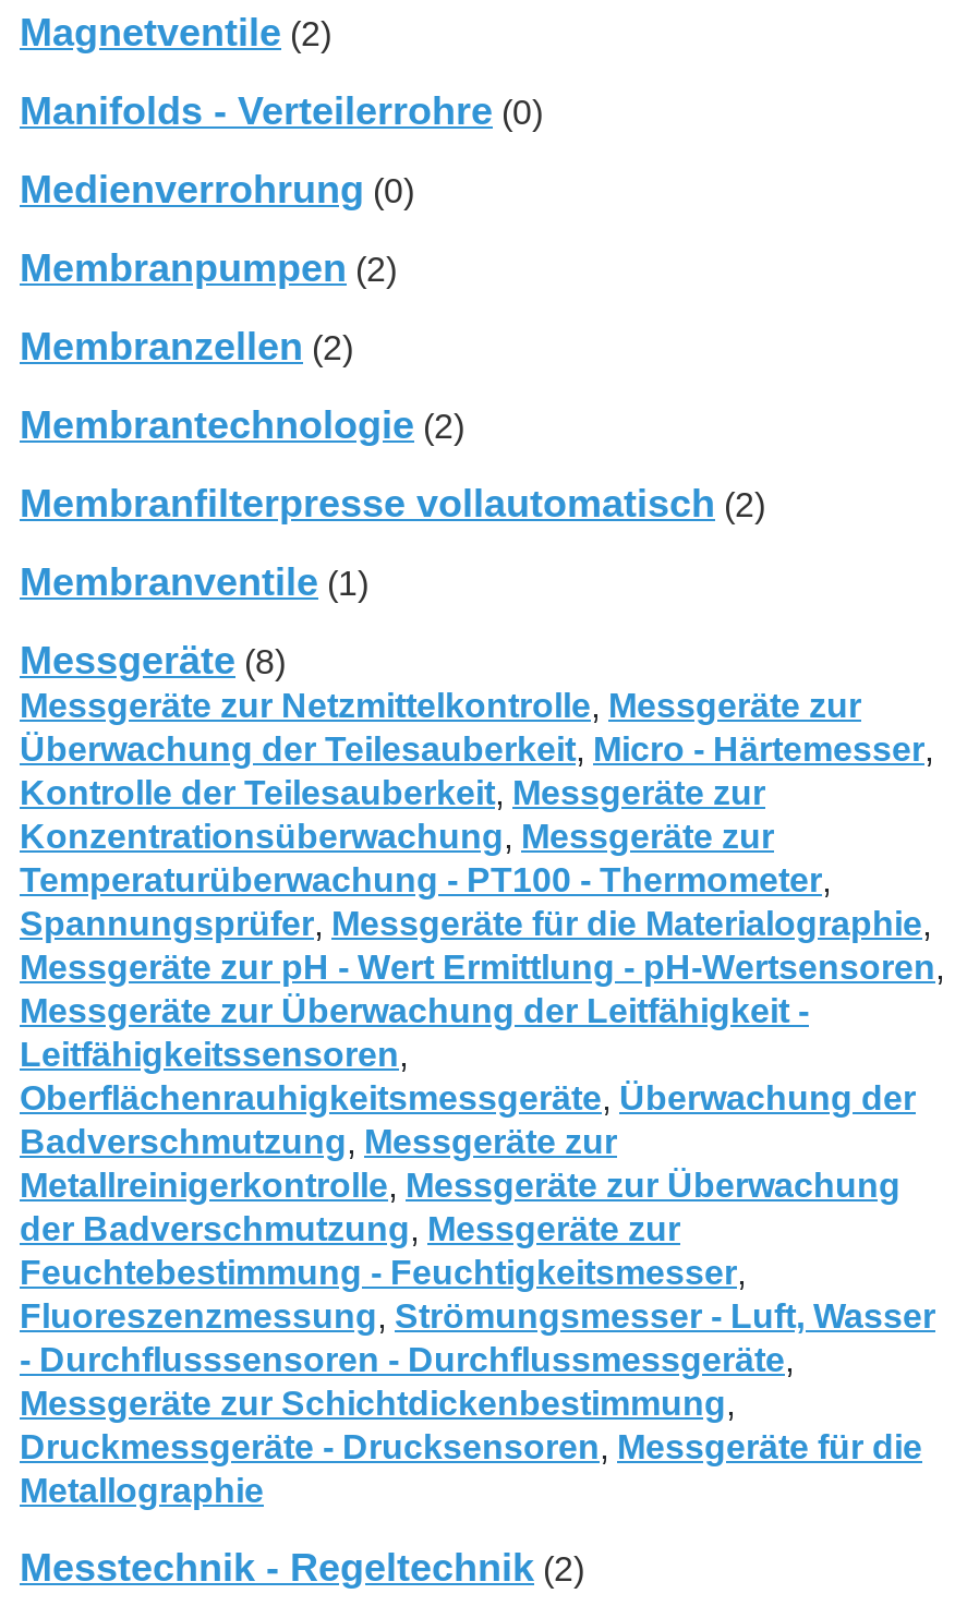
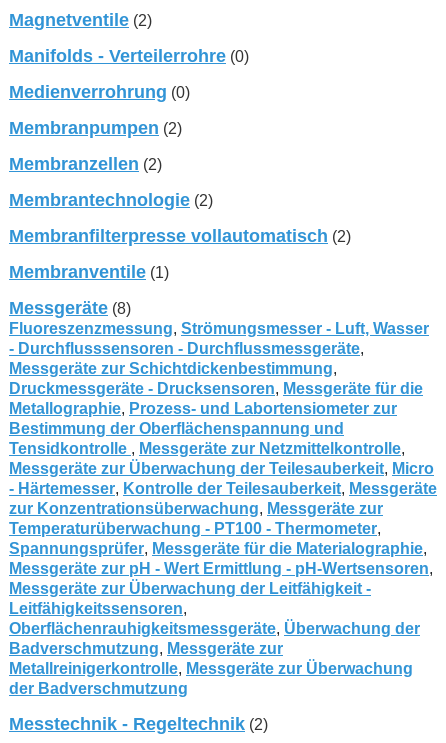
- Messgeräte zur Netzmittelkontrolle, Messgeräte zur
- Überwachung der Teilesauberkeit, Micro - Härtemesser,
- Kontrolle der Teilesauberkeit, Messgeräte zur
- Konzentrationsüberwachung, Messgeräte zur
+ Metallographie, Prozess- und Labortensiometer zur
+ Bestimmung der Oberflächenspannung und
+ Tensidkontrolle, Messgeräte zur Netzmittelkontrolle,
+ Messgeräte zur Überwachung der Teilesauberkeit, Micro
+ - Härtemesser, Kontrolle der Teilesauberkeit, Messgeräte
+ zur Konzentrationsüberwachung, Messgeräte zur

moved down: Temperaturüberwachung - PT100 - Thermometer, | Spannungsprüfer, Messgeräte für die Materialographie, | Messgeräte zur pH - Wert Ermittlung - pH-Wertsensoren, | Messgeräte zur Überwachung der Leitfähigkeit - | Leitfähigkeitssensoren, | Oberflächenrauhigkeitsmessgeräte, Überwachung der | Badverschmutzung, Messgeräte zur | Metallreinigerkontrolle, Messgeräte zur Überwachung

- der Badverschmutzung, Messgeräte zur
- Feuchtebestimmung - Feuchtigkeitsmesser,
- Metallographie
+ der Badverschmutzung

moved up: Fluoreszenzmessung, Strömungsmesser - Luft, Wasser | - Durchflusssensoren - Durchflussmessgeräte, | Messgeräte zur Schichtdickenbestimmung, | Druckmessgeräte - Drucksensoren, Messgeräte für die
